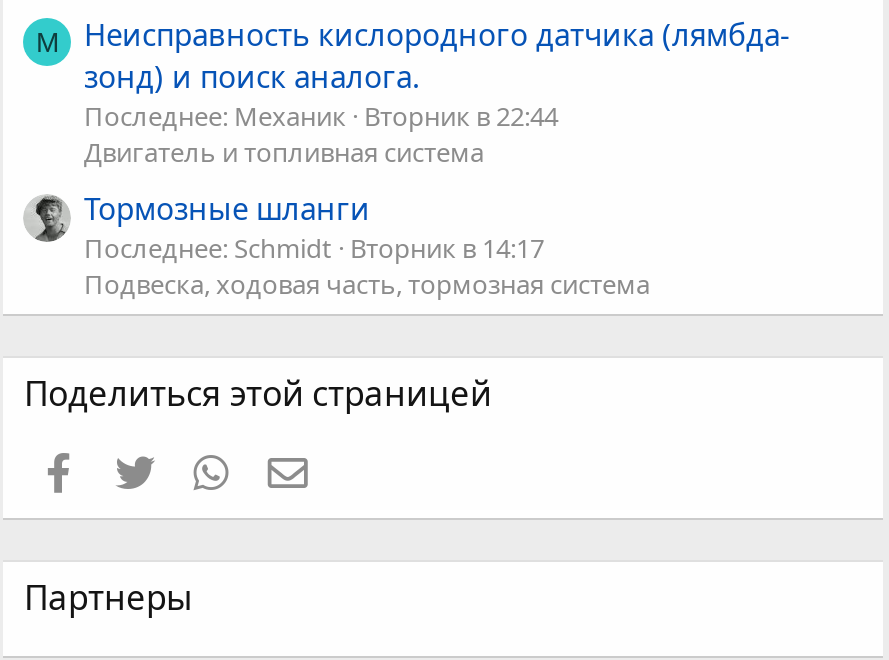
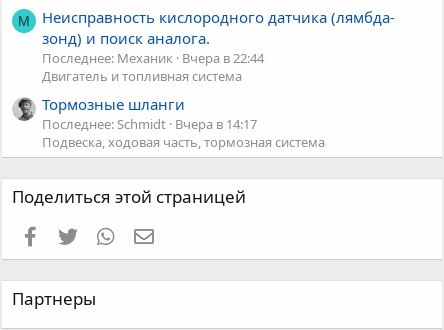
- Последнее: Механик Вторник в 22:44
+ Последнее: Механик Вчера в 22:44

- Последнее: Schmidt Вторник в 14:17
+ Последнее: Schmidt Вчера в 14:17
